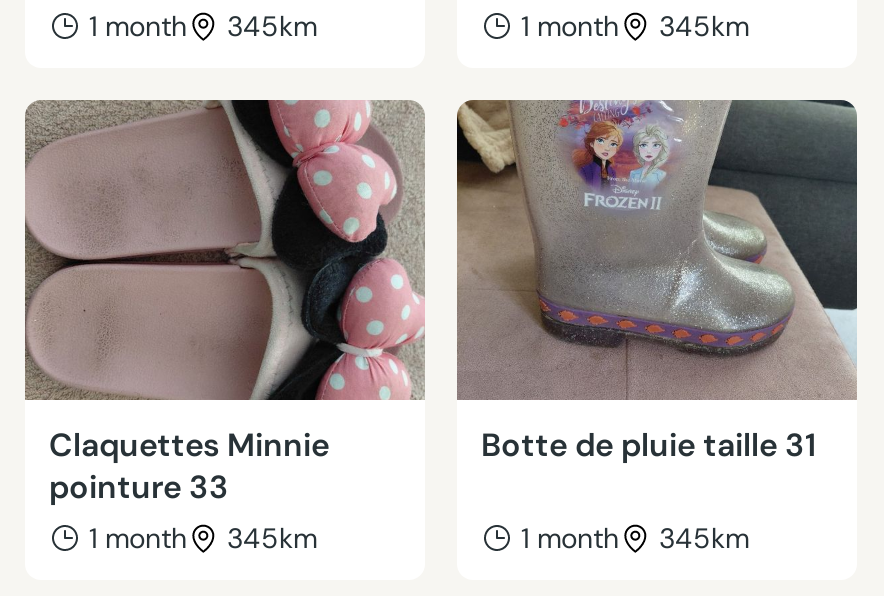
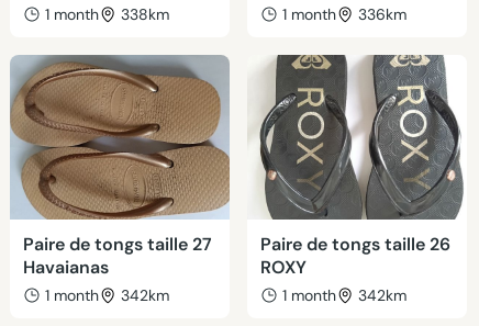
- 1 month 345km
+ 1 month 338km

- 1 month 345km
+ 1 month 336km

- [image]
- Claquettes Minnie
- pointure 33
+ [image]
+ Paire de tongs taille 27
+ Havaianas

- [image]
- Botte de pluie taille 31
+ [image]
+ Paire de tongs taille 26
+ ROXY

- 1 month 345km
+ 1 month 342km

- 1 month 345km
+ 1 month 342km
